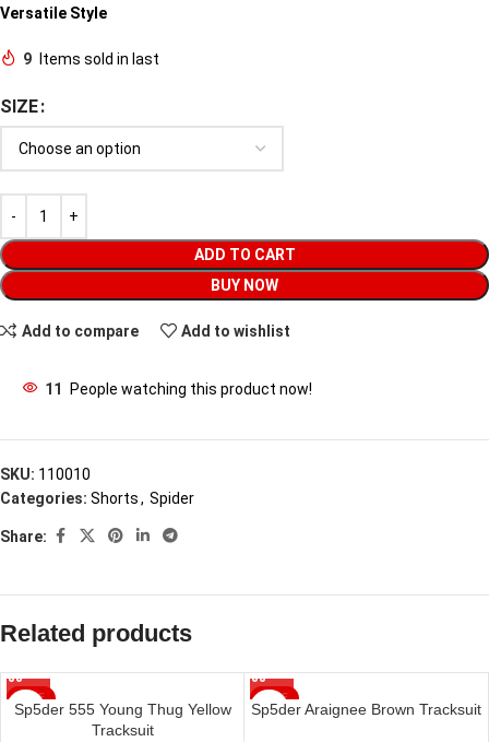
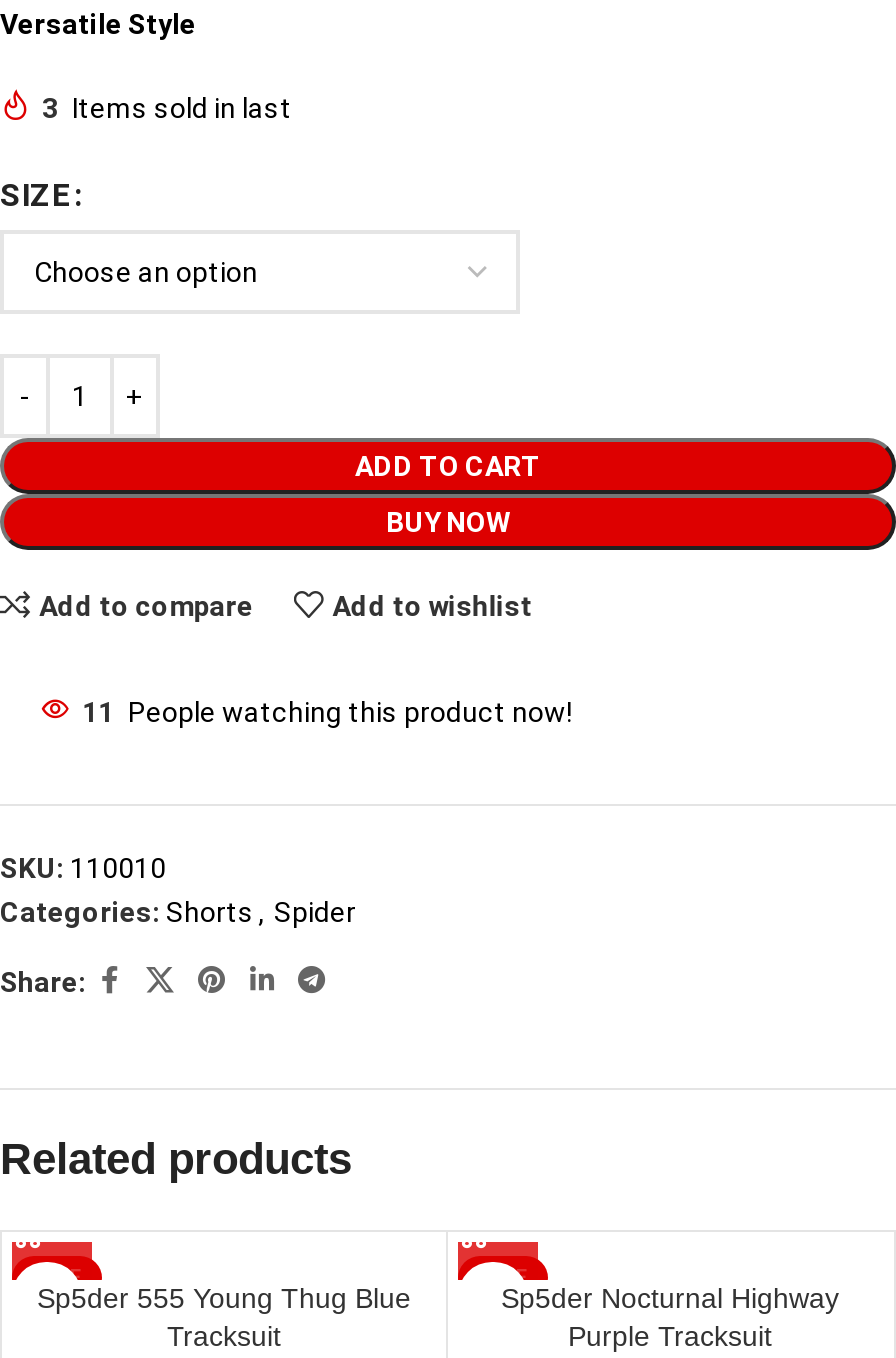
- 9 Items sold in last
+ 3 Items sold in last

- Sp5der 555 Young Thug Yellow
+ Sp5der 555 Young Thug Blue

- Sp5der Araignee Brown Tracksuit
+ Sp5der Nocturnal Highway
+ Purple Tracksuit
